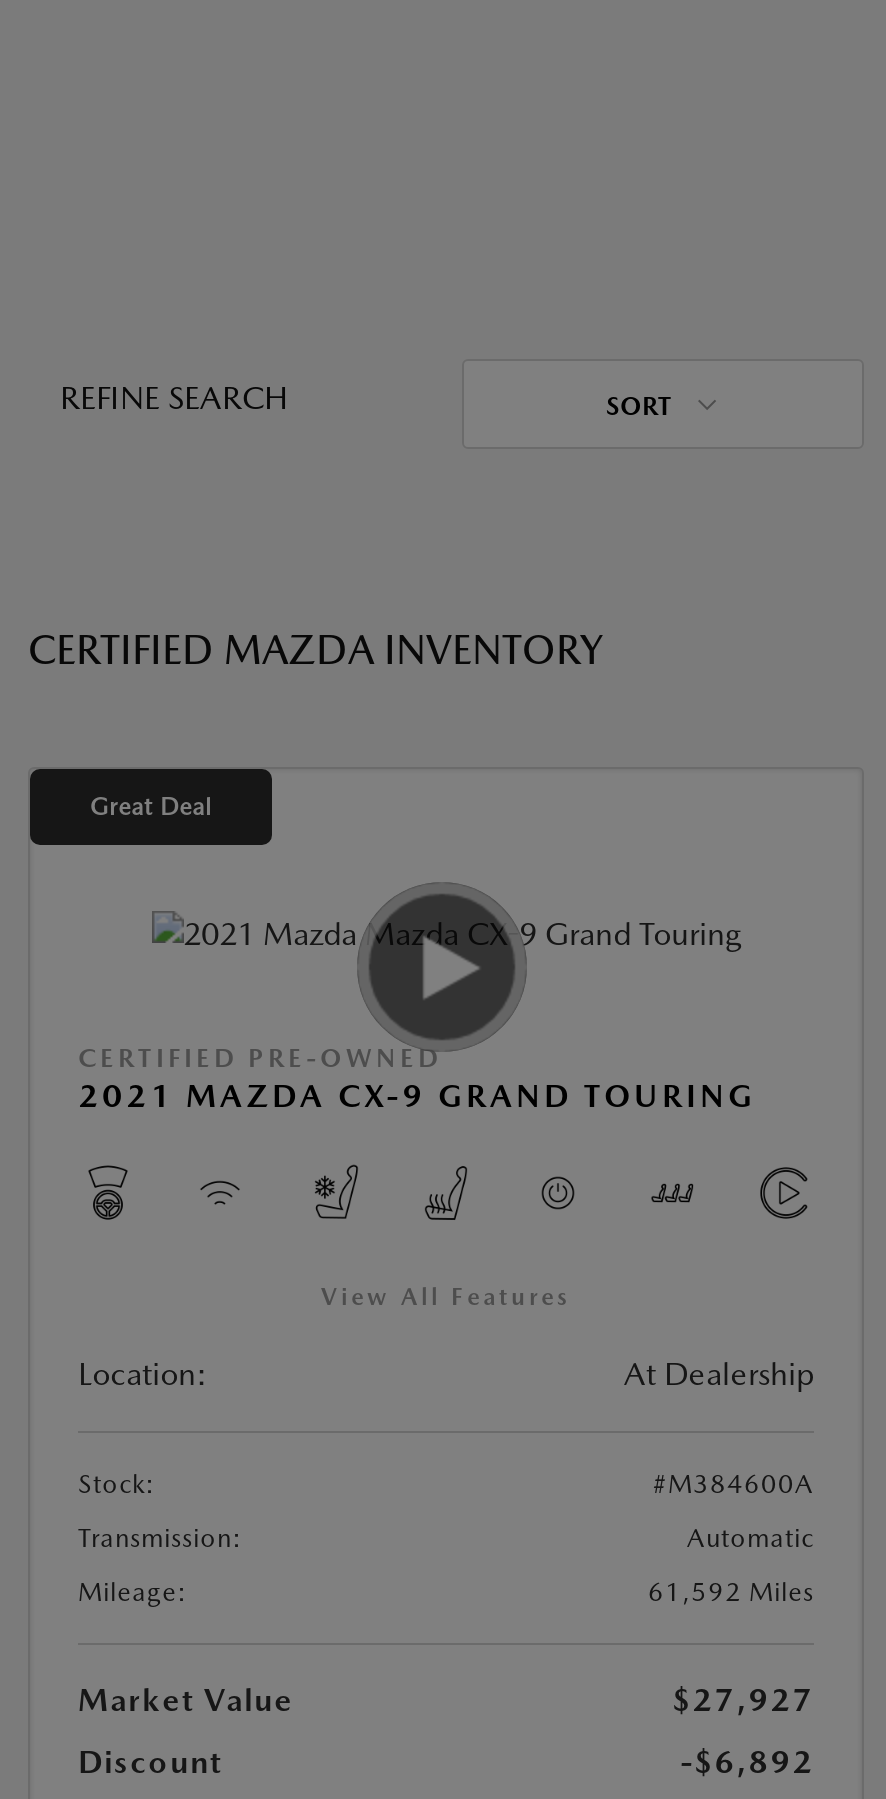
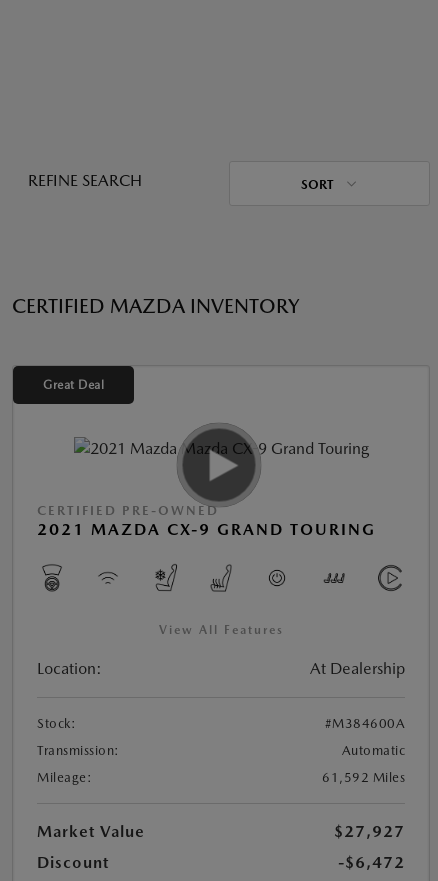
- -$6,892
+ -$6,472
